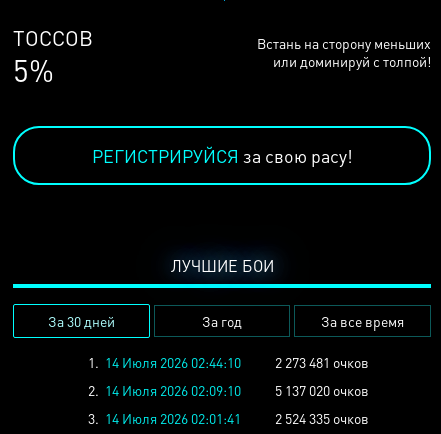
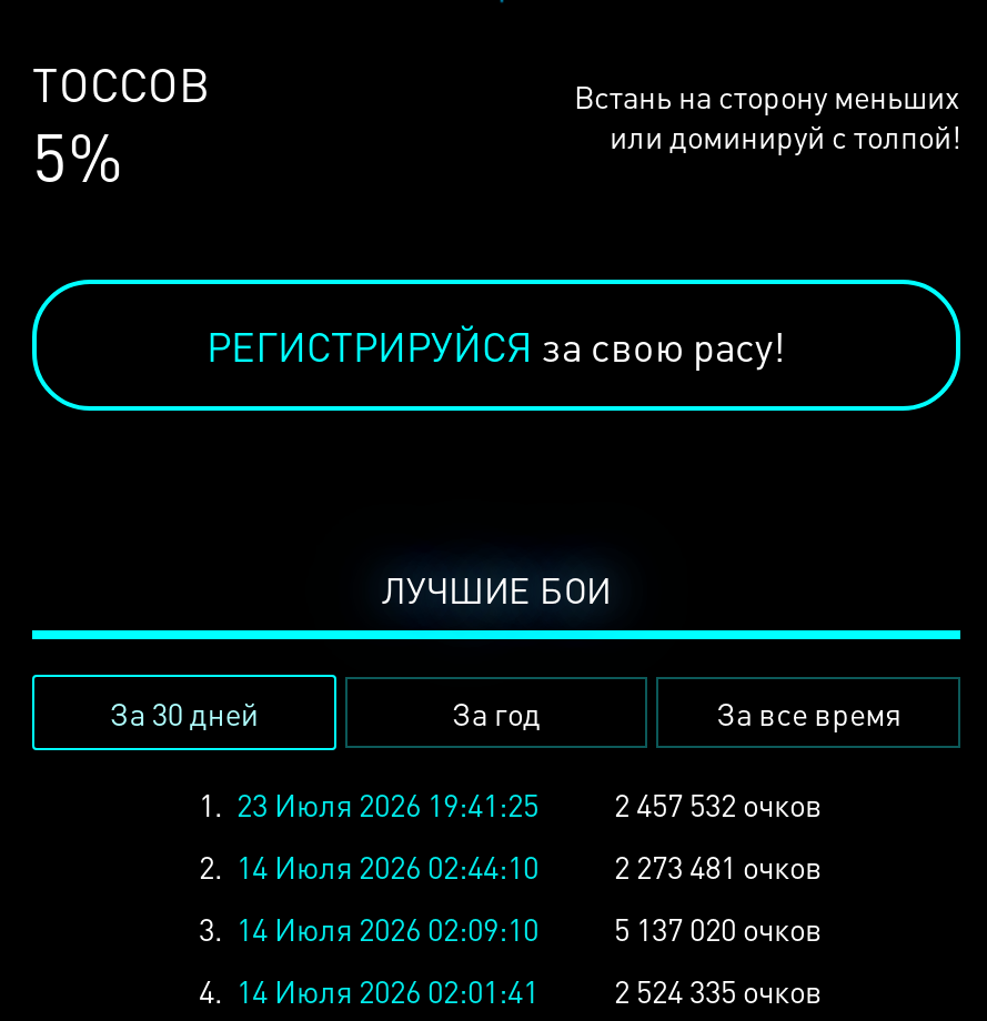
- 1. 14 Июля 2026 02:44:10
+ 1. 23 Июля 2026 19:41:25
+ 2 457 532 очков
+ 2. 14 Июля 2026 02:44:10

- 2. 14 Июля 2026 02:09:10 5 137 020 очков
+ 3. 14 Июля 2026 02:09:10 5 137 020 очков

- 3. 14 Июля 2026 02:01:41 2 524 335 очков
+ 4. 14 Июля 2026 02:01:41 2 524 335 очков
